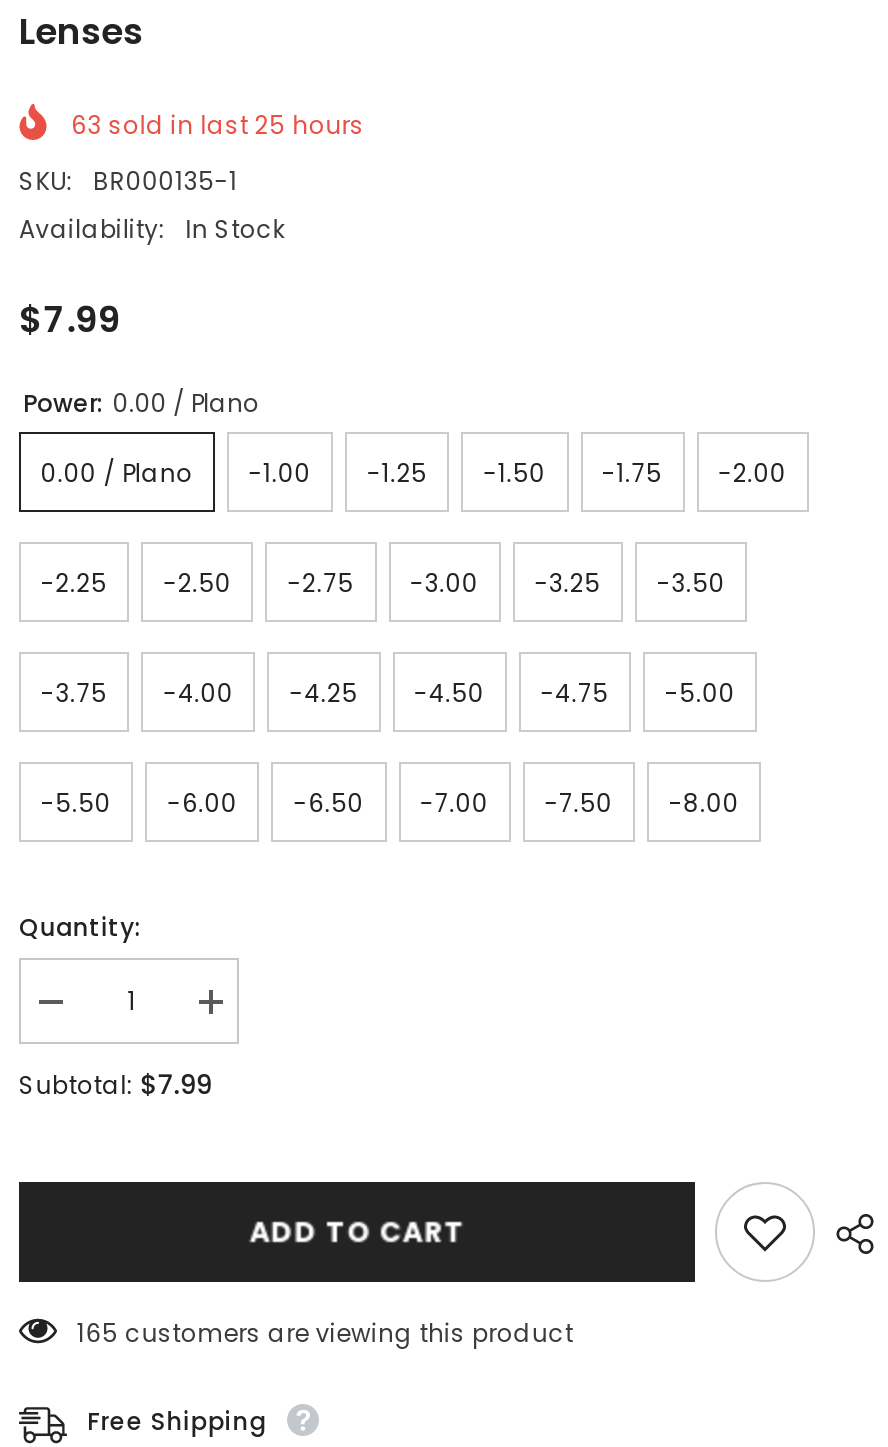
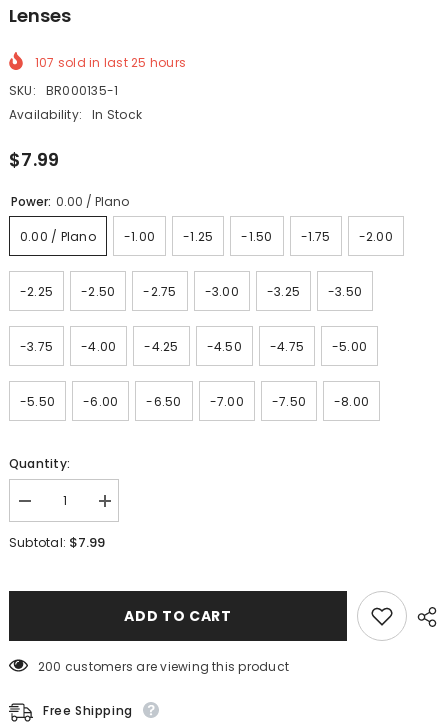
- 63 sold in last 25 hours
+ 107 sold in last 25 hours

- 165 customers are viewing this product
+ 200 customers are viewing this product
